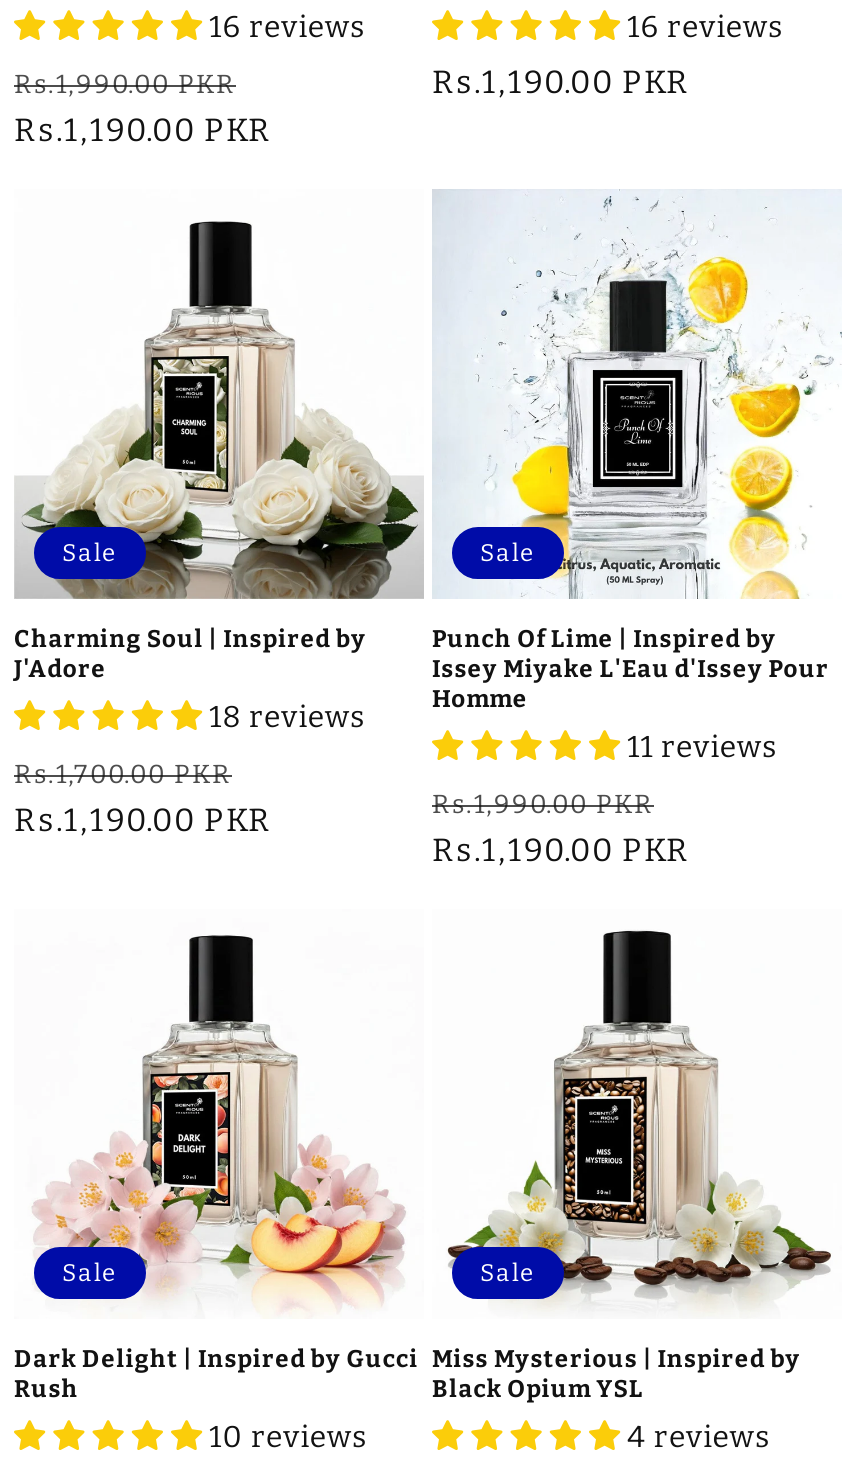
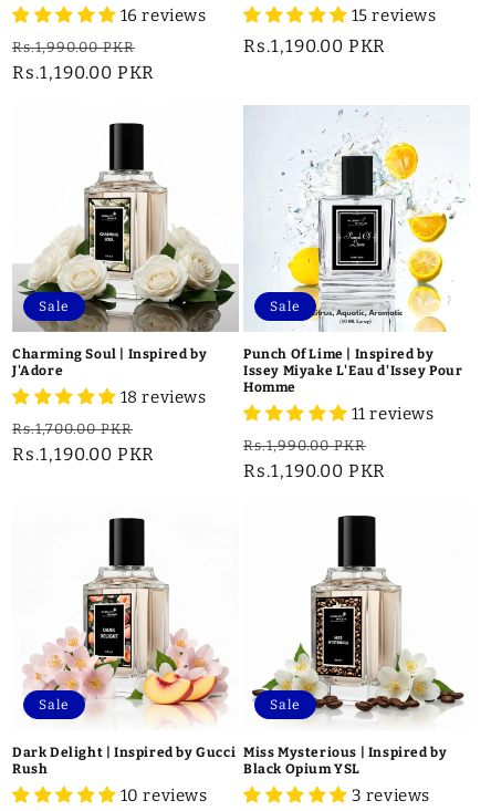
- 16 reviews
+ 15 reviews

- 4 reviews
+ 3 reviews
